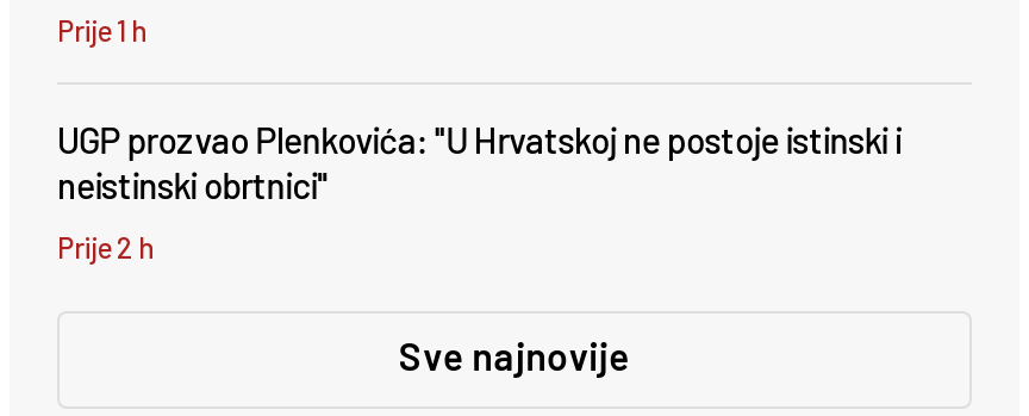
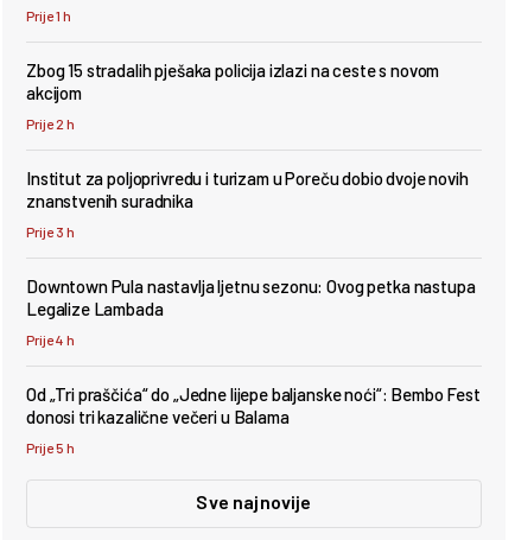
- UGP prozvao Plenkovića: "U Hrvatskoj ne postoje istinski i
- neistinski obrtnici"
+ Zbog 15 stradalih pješaka policija izlazi na ceste s novom
+ akcijom

+ Institut za poljoprivredu i turizam u Poreču dobio dvoje novih
+ znanstvenih suradnika
+ Prije 3 h
+ Downtown Pula nastavlja ljetnu sezonu: Ovog petka nastupa
+ Legalize Lambada
+ Prije 4 h
+ Od „Tri praščića“ do „Jedne lijepe baljanske noći“: Bembo Fest
+ donosi tri kazalične večeri u Balama
+ Prije 5 h
